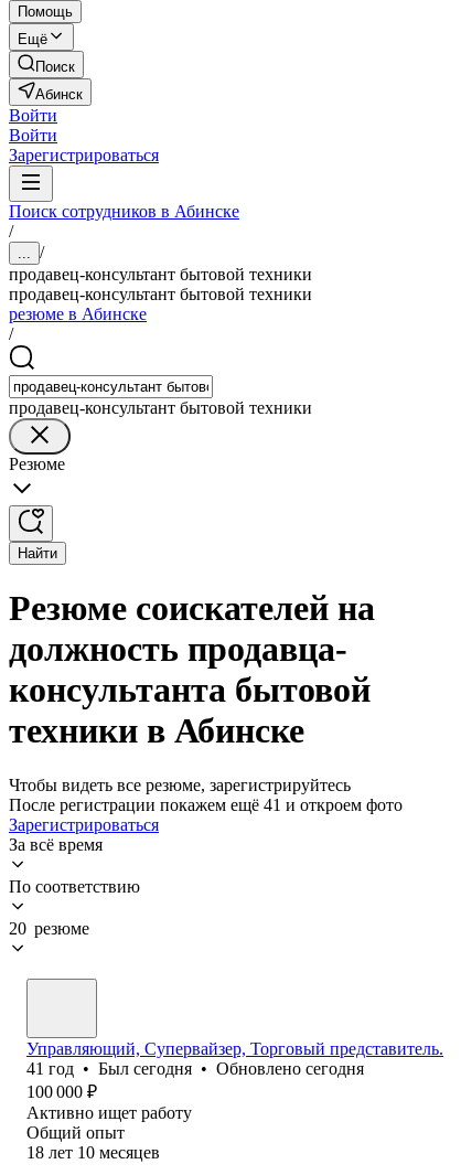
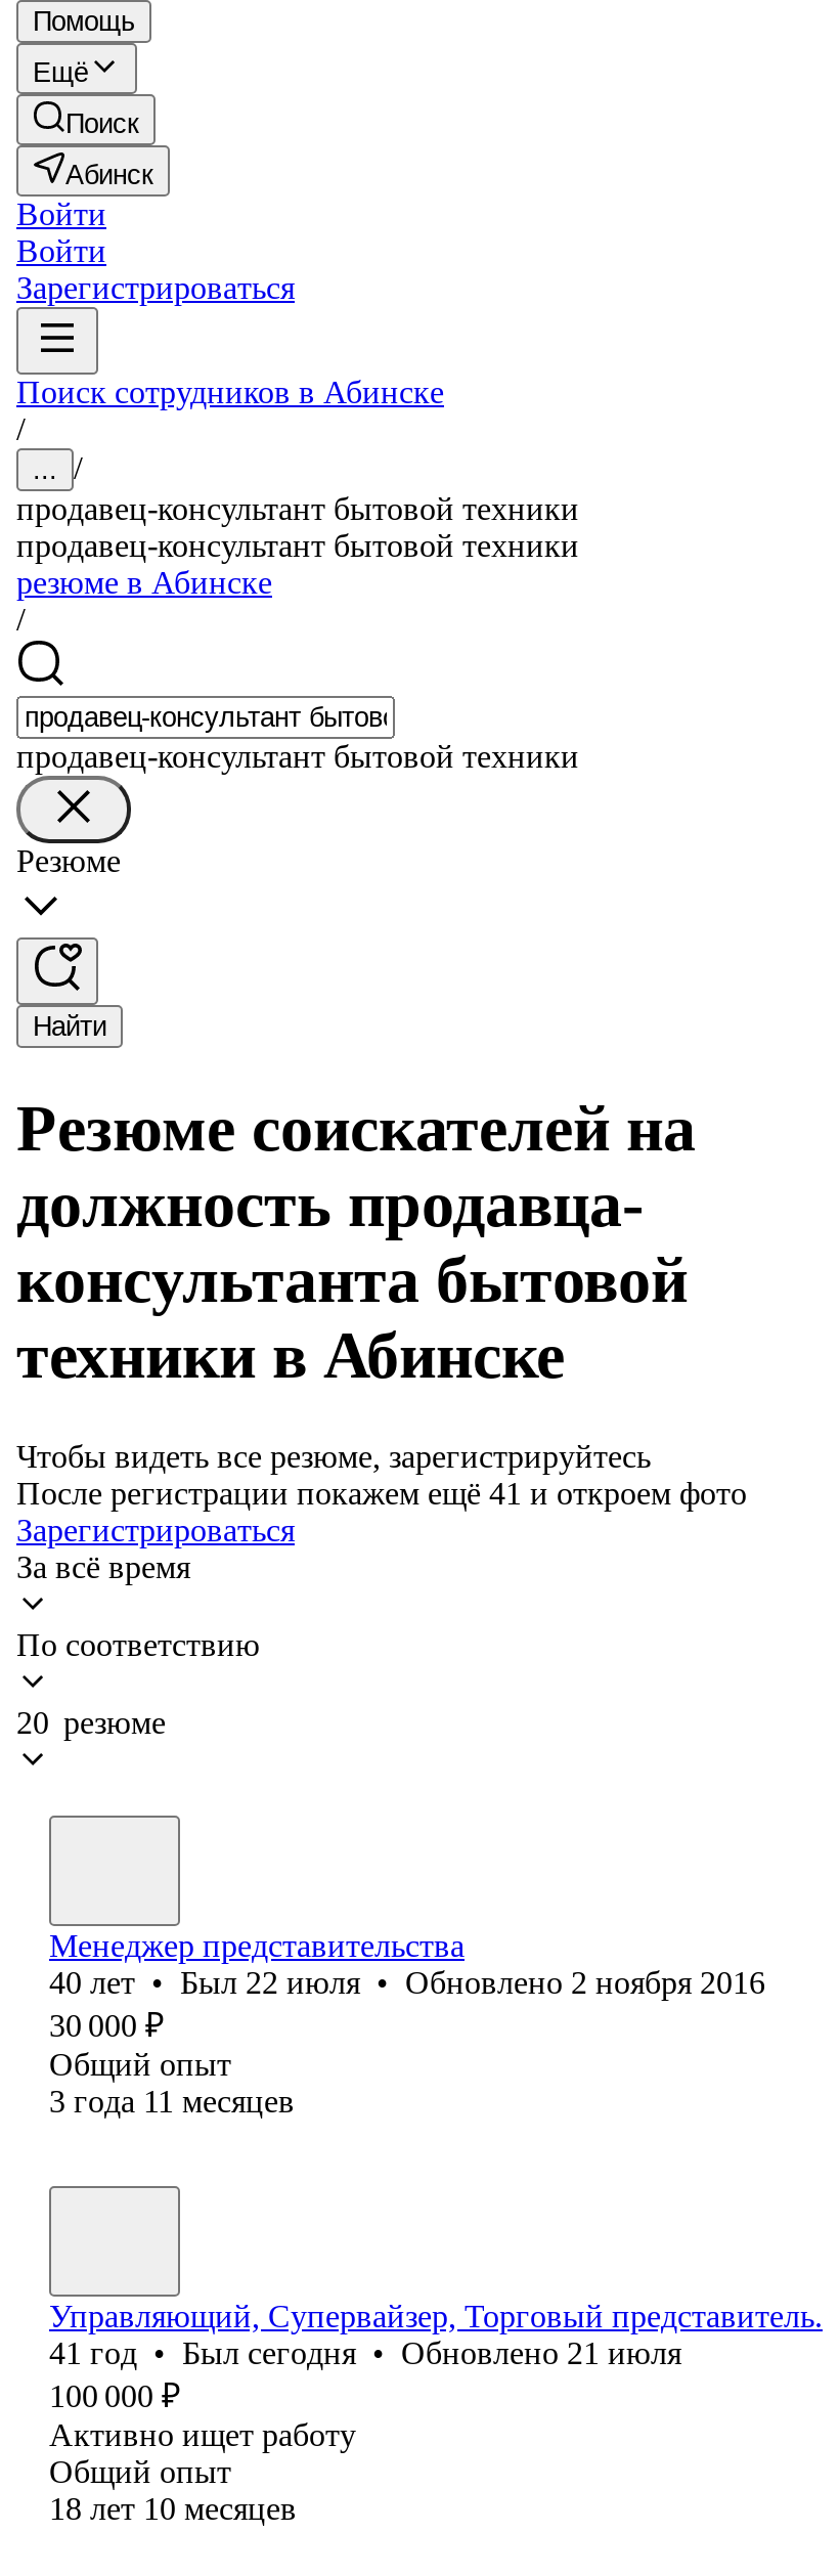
+ Менеджер представительства
+ 40 лет • Был 22 июля • Обновлено 2 ноября 2016
+ 30 000 ₽
+ Общий опыт
+ 3 года 11 месяцев

- 41 год • Был сегодня • Обновлено сегодня
+ 41 год • Был сегодня • Обновлено 21 июля
